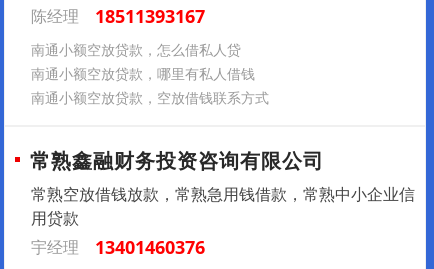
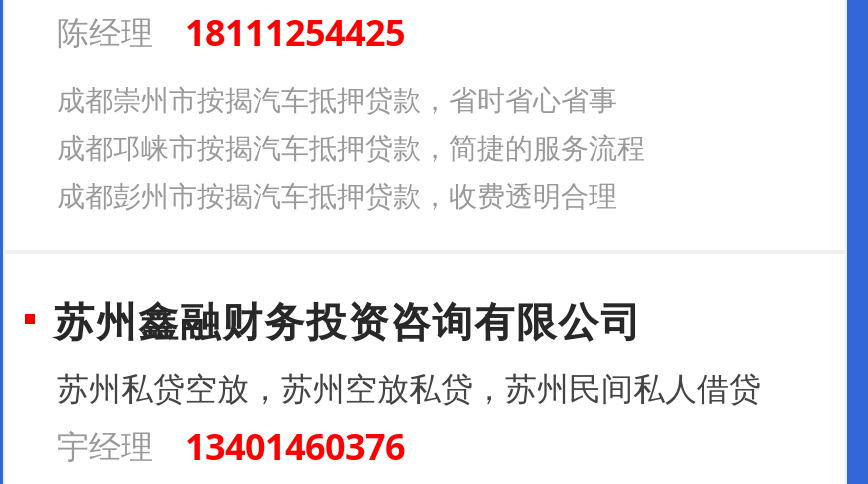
- 陈经理 18511393167
+ 陈经理 18111254425

- 南通小额空放贷款，怎么借私人贷
- 南通小额空放贷款，哪里有私人借钱
- 南通小额空放贷款，空放借钱联系方式
+ 成都崇州市按揭汽车抵押贷款，省时省心省事
+ 成都邛崃市按揭汽车抵押贷款，简捷的服务流程
+ 成都彭州市按揭汽车抵押贷款，收费透明合理

- 常熟鑫融财务投资咨询有限公司
- 常熟空放借钱放款，常熟急用钱借款，常熟中小企业信
- 用贷款
+ 苏州鑫融财务投资咨询有限公司
+ 苏州私贷空放，苏州空放私贷，苏州民间私人借贷
